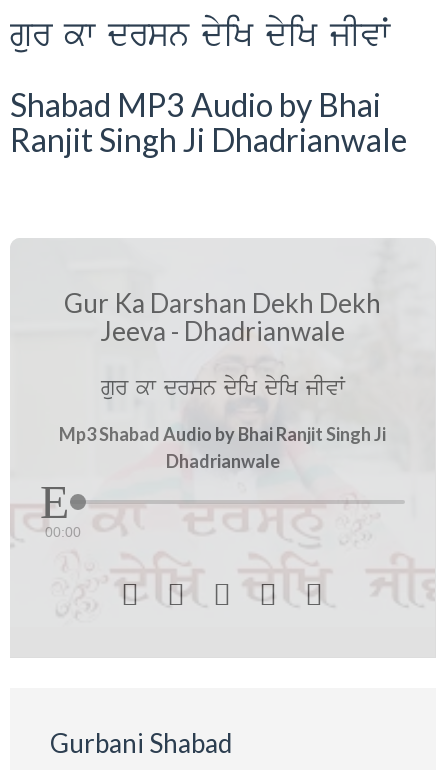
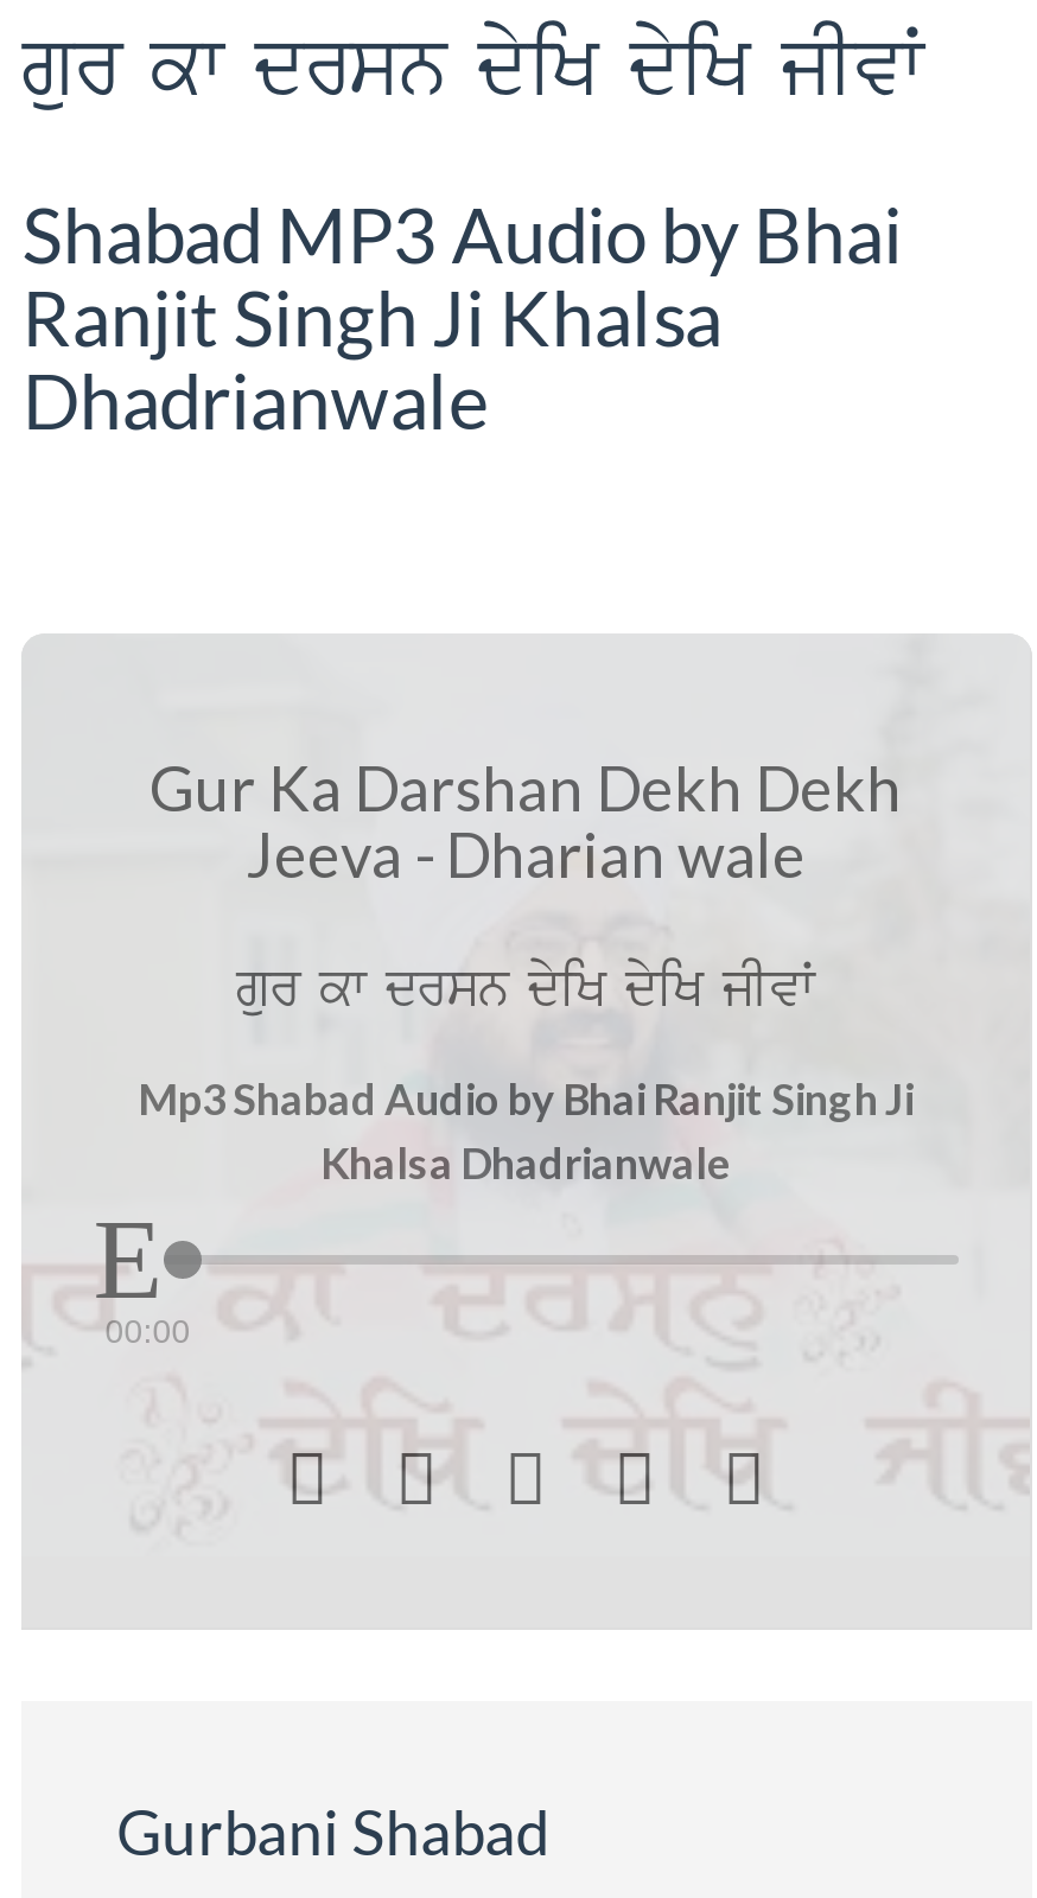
- Ranjit Singh Ji Dhadrianwale
+ Ranjit Singh Ji Khalsa

- Jeeva - Dhadrianwale
+ Jeeva - Dharian wale

+ Khalsa Dhadrianwale

moved up: Dhadrianwale
